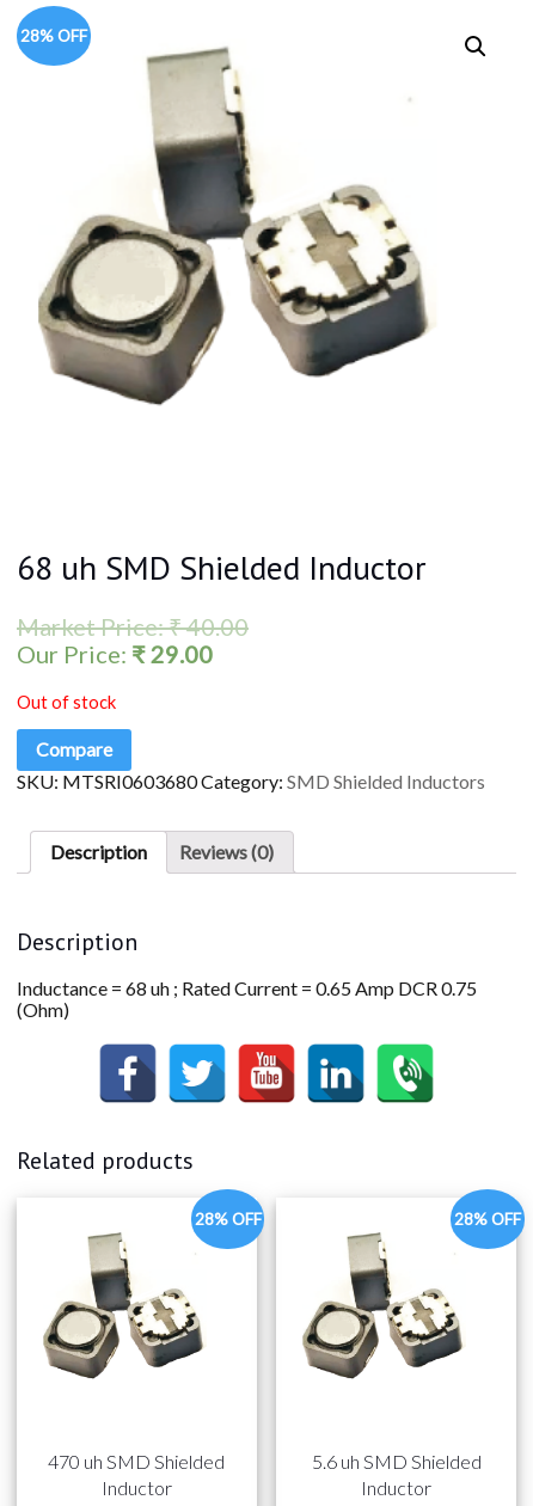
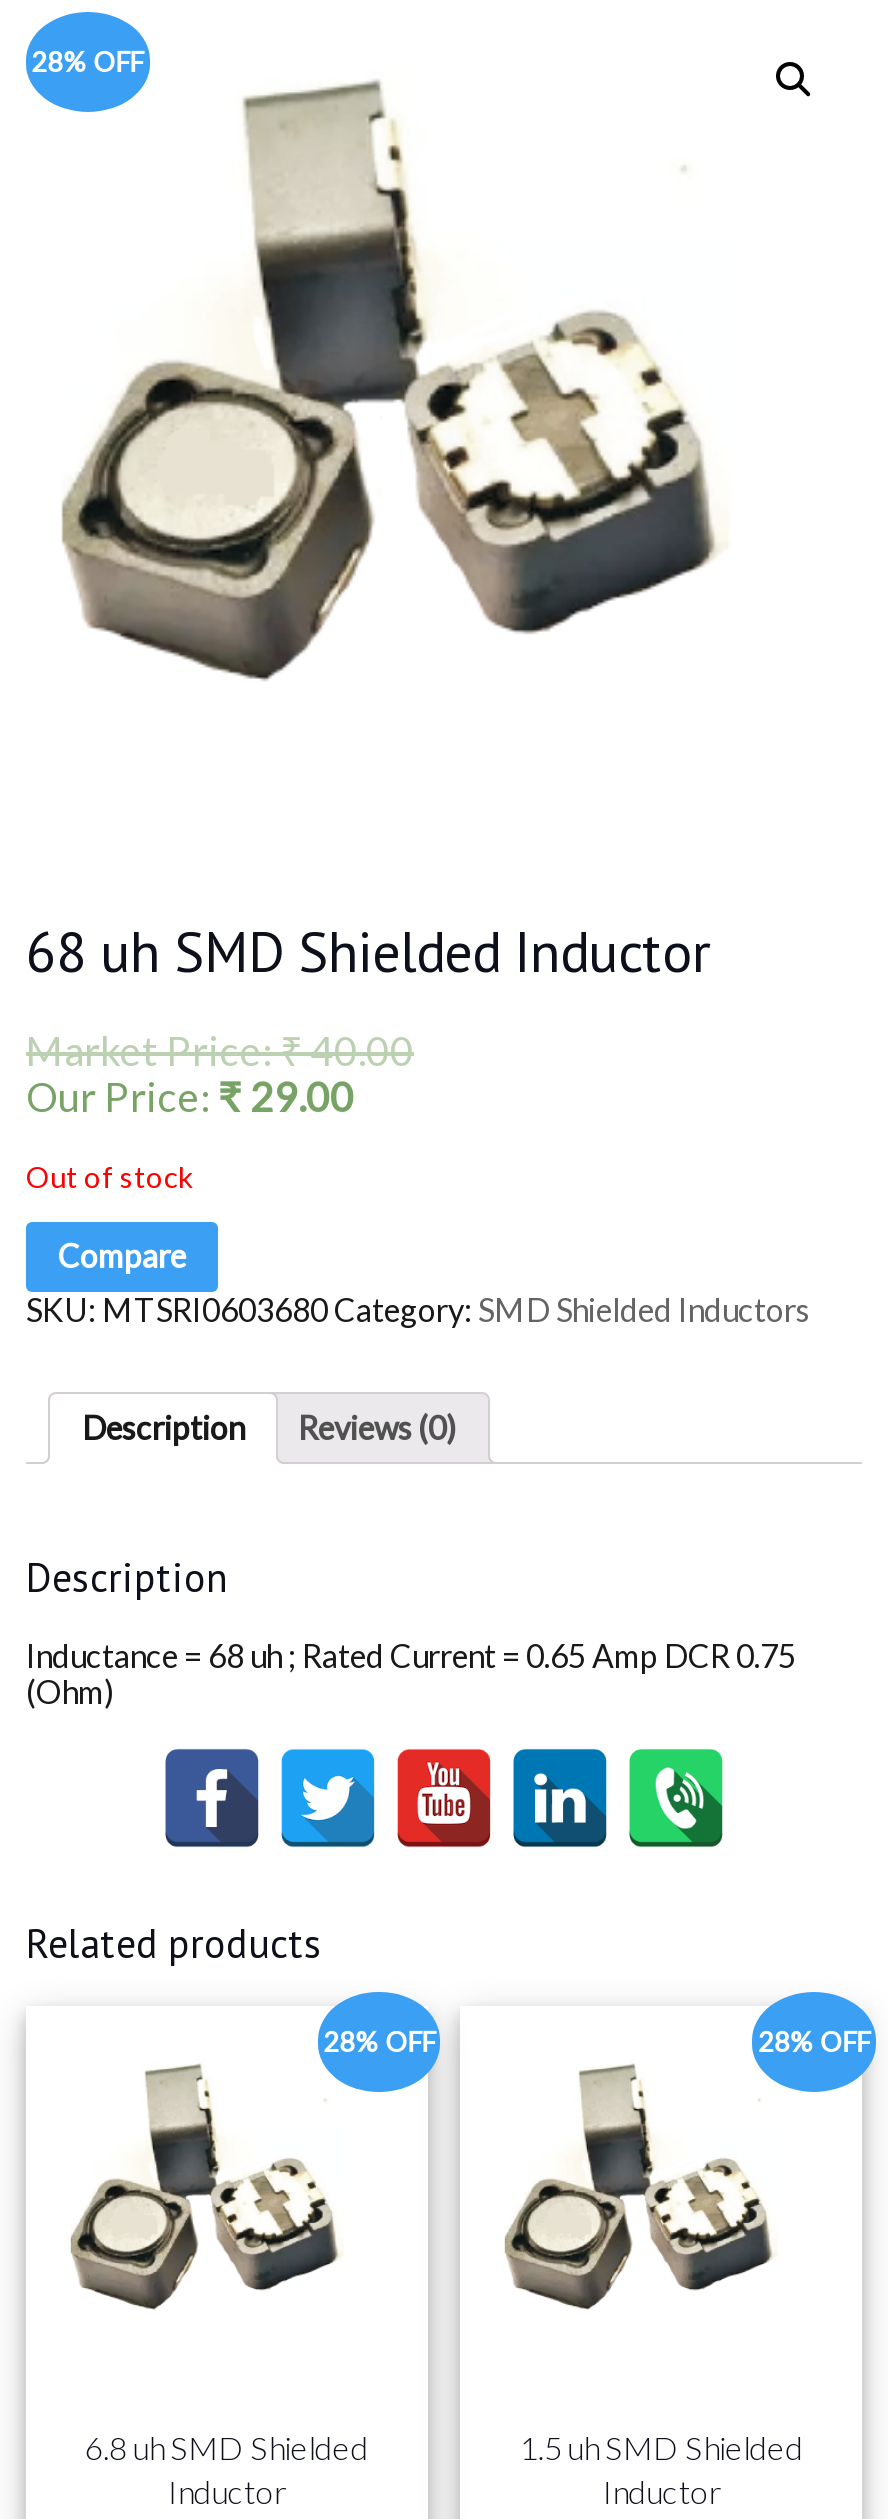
- 470 uh SMD Shielded
+ 6.8 uh SMD Shielded

- 5.6 uh SMD Shielded
+ 1.5 uh SMD Shielded
